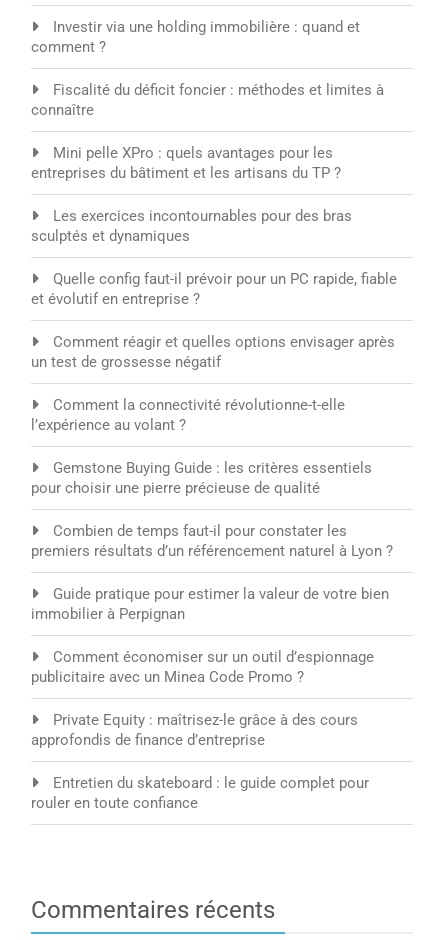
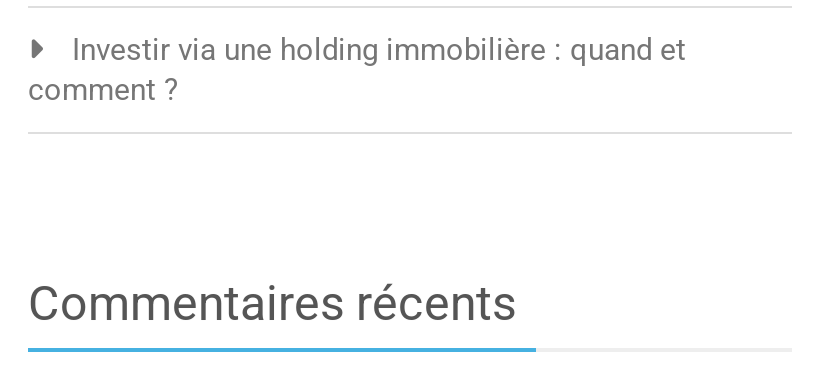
- Fiscalité du déficit foncier : méthodes et limites à
- connaître
- Mini pelle XPro : quels avantages pour les
- entreprises du bâtiment et les artisans du TP ?
- Les exercices incontournables pour des bras
- sculptés et dynamiques
- Quelle config faut-il prévoir pour un PC rapide, fiable
- et évolutif en entreprise ?
- Comment réagir et quelles options envisager après
- un test de grossesse négatif
- Comment la connectivité révolutionne-t-elle
- l’expérience au volant ?
- Gemstone Buying Guide : les critères essentiels
- pour choisir une pierre précieuse de qualité
- Combien de temps faut-il pour constater les
- premiers résultats d’un référencement naturel à Lyon ?
- Guide pratique pour estimer la valeur de votre bien
- immobilier à Perpignan
- Comment économiser sur un outil d’espionnage
- publicitaire avec un Minea Code Promo ?
- Private Equity : maîtrisez-le grâce à des cours
- approfondis de finance d’entreprise
- Entretien du skateboard : le guide complet pour
- rouler en toute confiance
